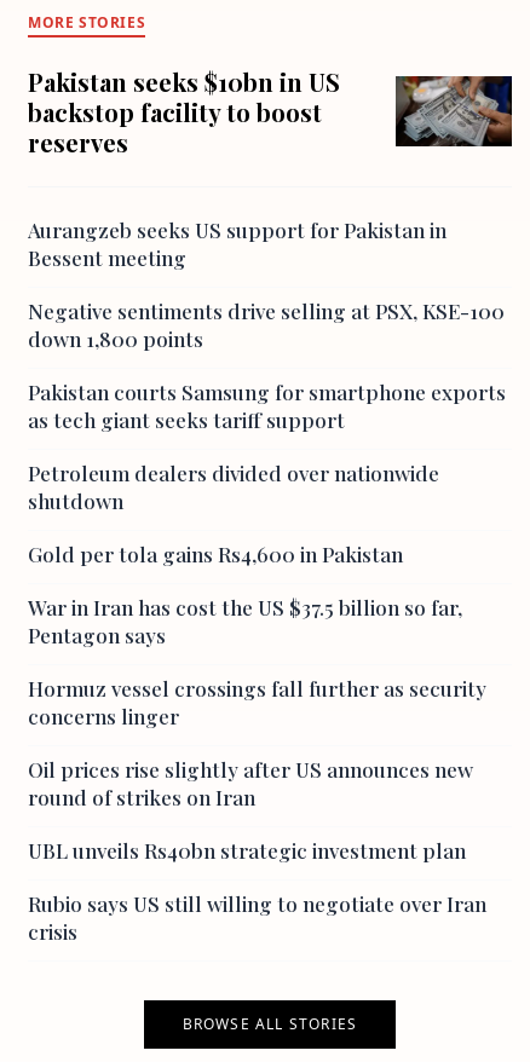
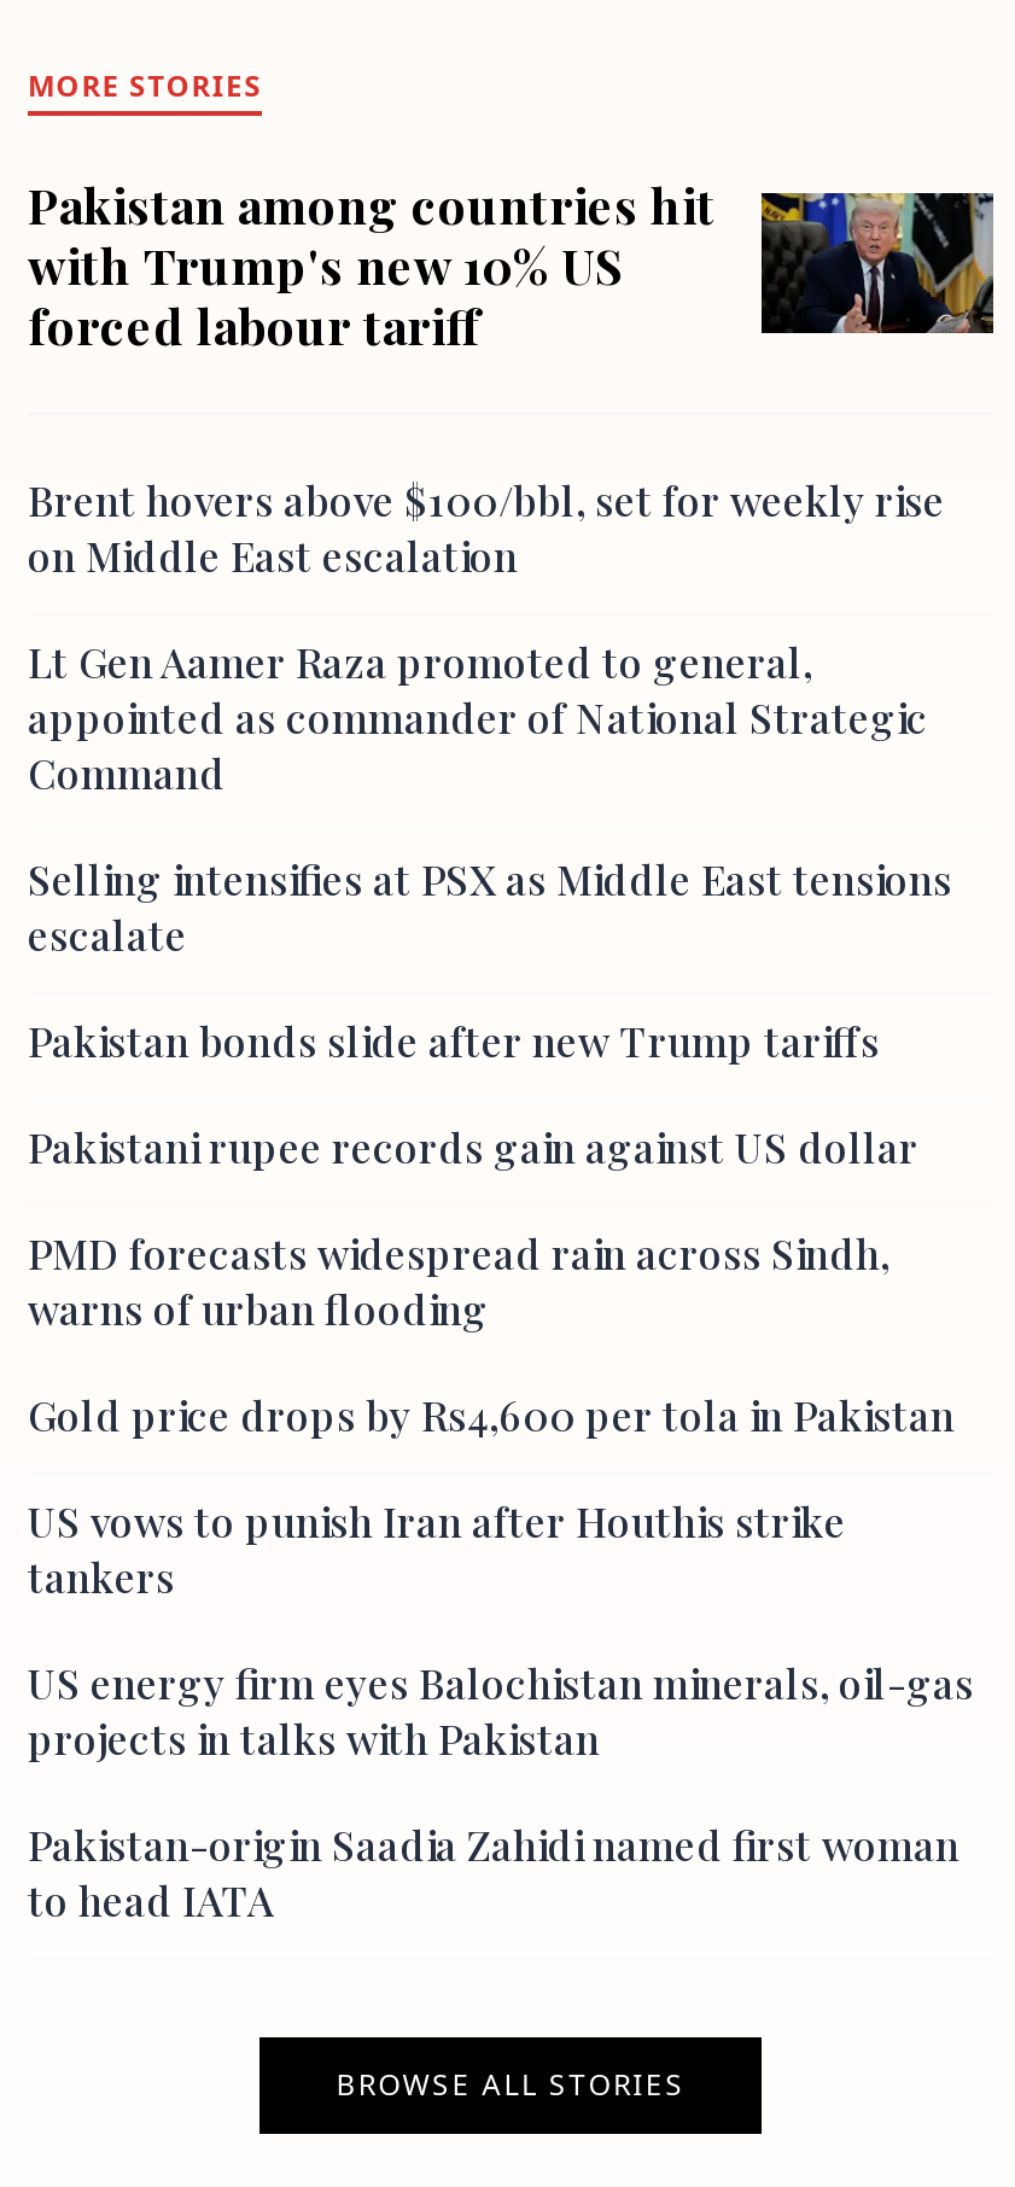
- Pakistan seeks $10bn in US
- backstop facility to boost
- reserves
+ Pakistan among countries hit
+ with Trump's new 10% US
+ forced labour tariff

- [image]
+ [image]

- Aurangzeb seeks US support for Pakistan in
- Bessent meeting
+ Brent hovers above $100/bbl, set for weekly rise
+ on Middle East escalation

- Negative sentiments drive selling at PSX, KSE-100
- down 1,800 points
+ Lt Gen Aamer Raza promoted to general,
+ appointed as commander of National Strategic
+ Command

- Pakistan courts Samsung for smartphone exports
- as tech giant seeks tariff support
+ Selling intensifies at PSX as Middle East tensions
+ escalate

- Petroleum dealers divided over nationwide
- shutdown
+ Pakistan bonds slide after new Trump tariffs

- Gold per tola gains Rs4,600 in Pakistan
+ Pakistani rupee records gain against US dollar

- War in Iran has cost the US $37.5 billion so far,
- Pentagon says
+ PMD forecasts widespread rain across Sindh,
+ warns of urban flooding

- Hormuz vessel crossings fall further as security
- concerns linger
+ Gold price drops by Rs4,600 per tola in Pakistan

- Oil prices rise slightly after US announces new
- round of strikes on Iran
+ US vows to punish Iran after Houthis strike
+ tankers

- UBL unveils Rs40bn strategic investment plan
+ US energy firm eyes Balochistan minerals, oil-gas
+ projects in talks with Pakistan

- Rubio says US still willing to negotiate over Iran
- crisis
+ Pakistan-origin Saadia Zahidi named first woman
+ to head IATA
